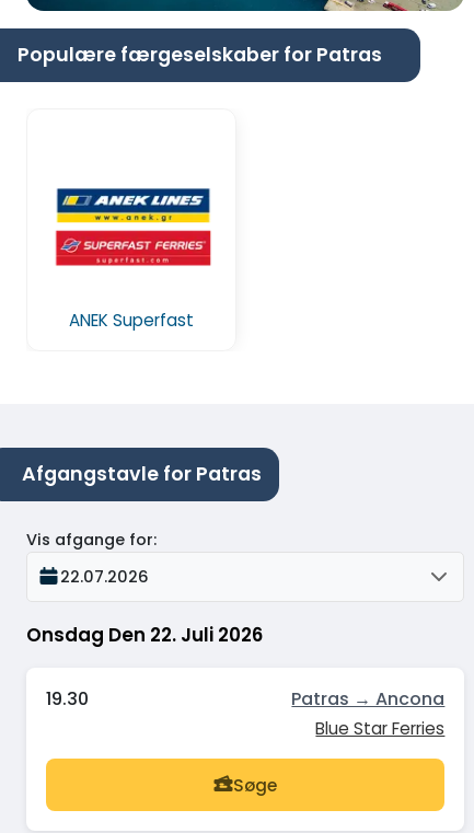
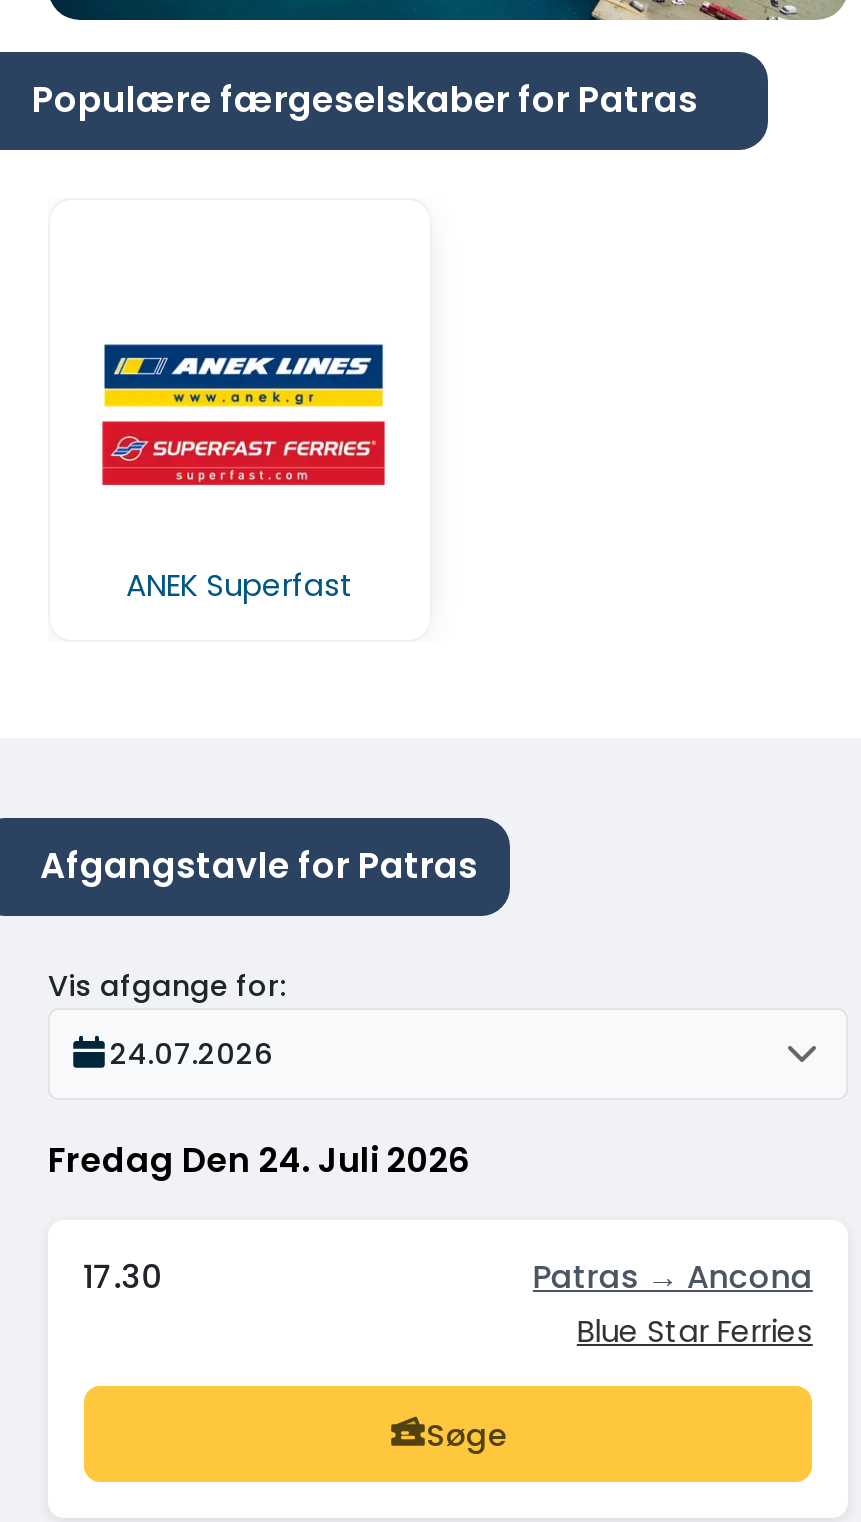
- 22.07.2026
+ 24.07.2026

- Onsdag Den 22. Juli 2026
+ Fredag Den 24. Juli 2026

- 19.30
+ 17.30
